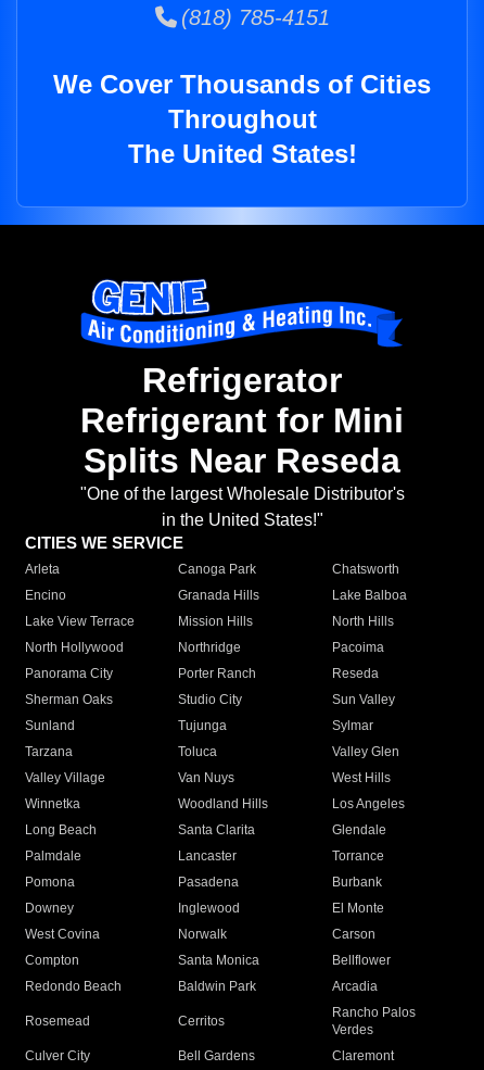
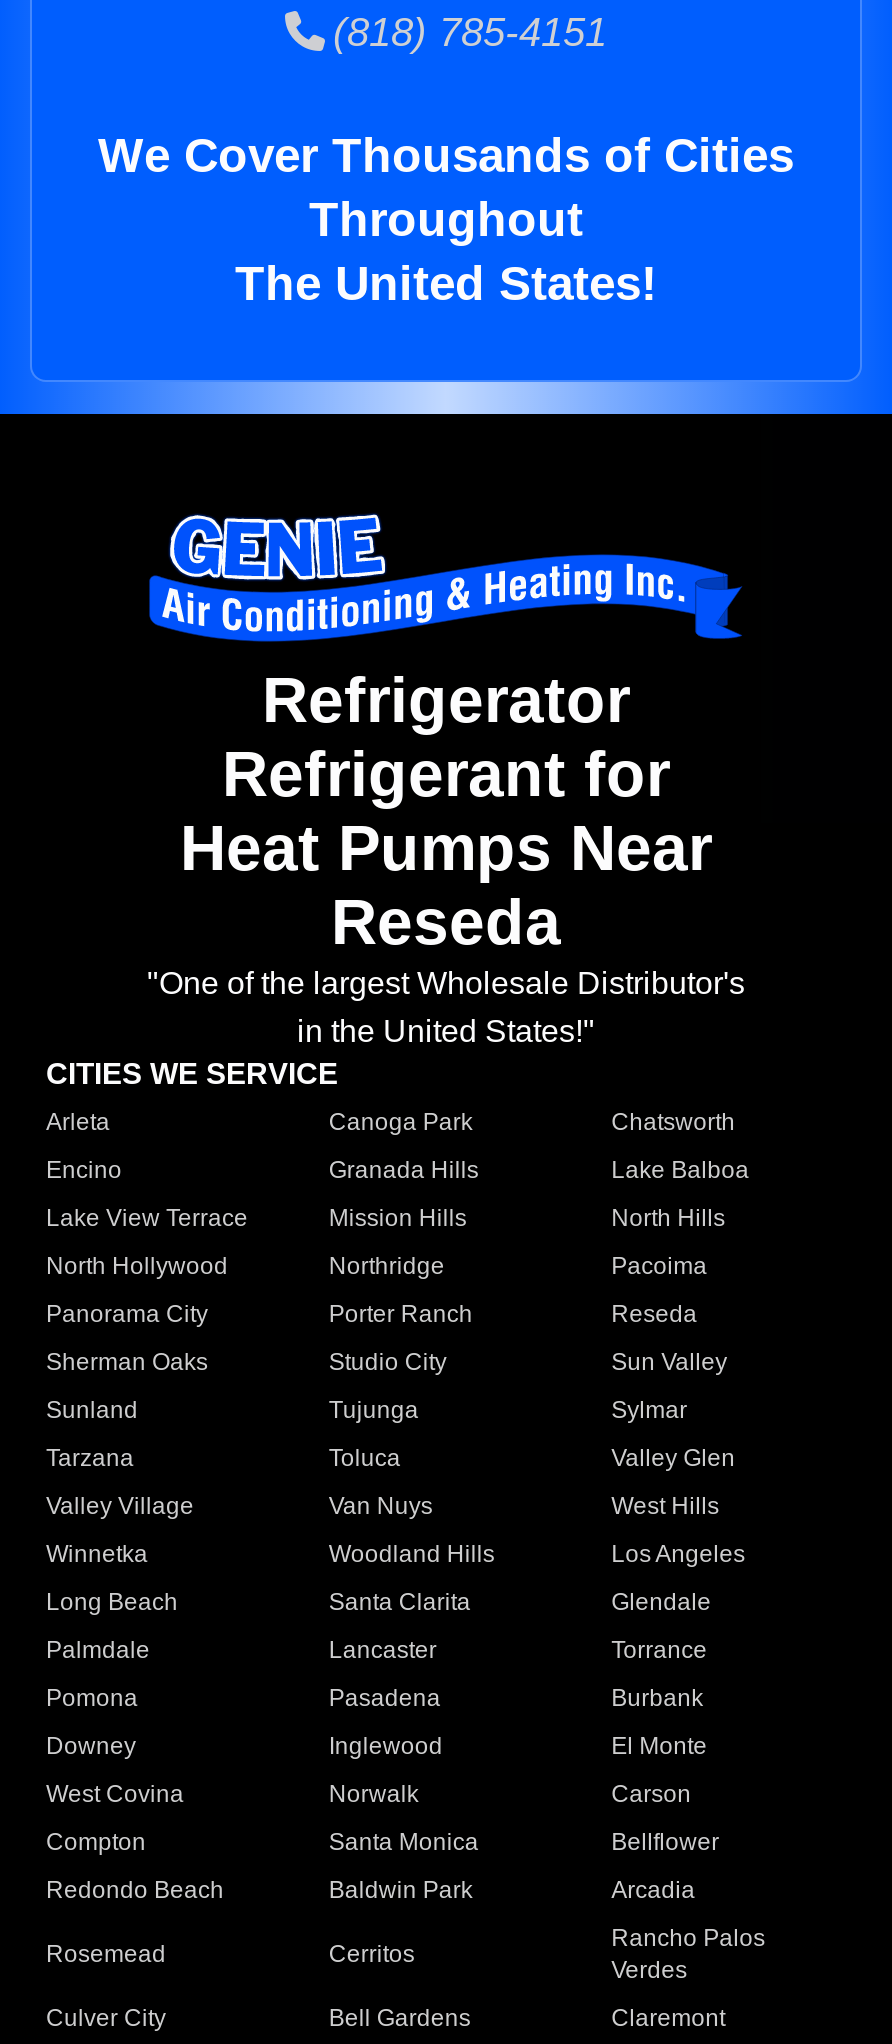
- Refrigerant for Mini
- Splits Near Reseda
+ Refrigerant for
+ Heat Pumps Near
+ Reseda
